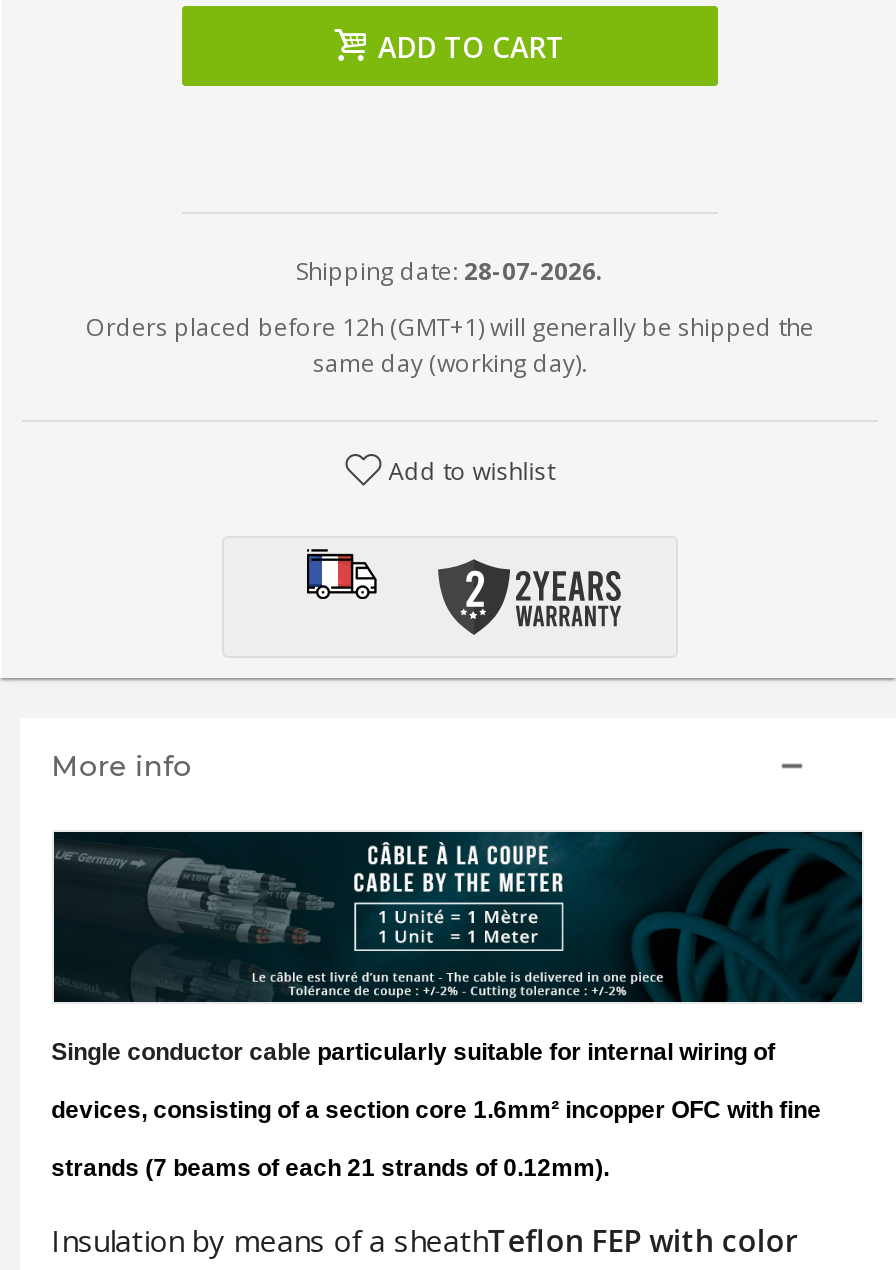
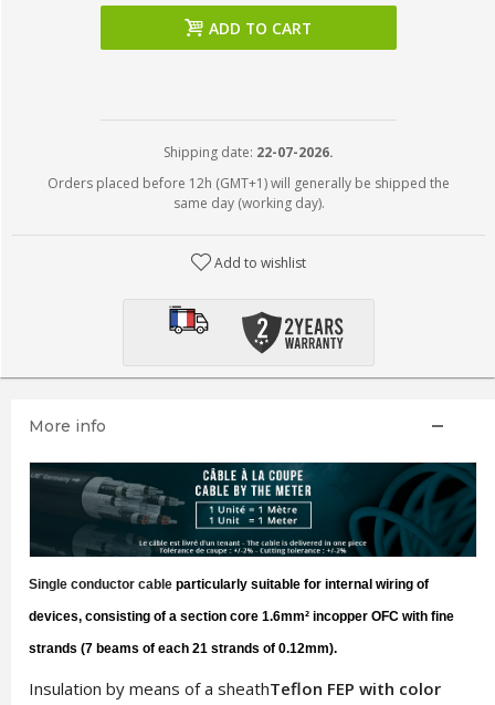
- Shipping date: 28-07-2026.
+ Shipping date: 22-07-2026.
